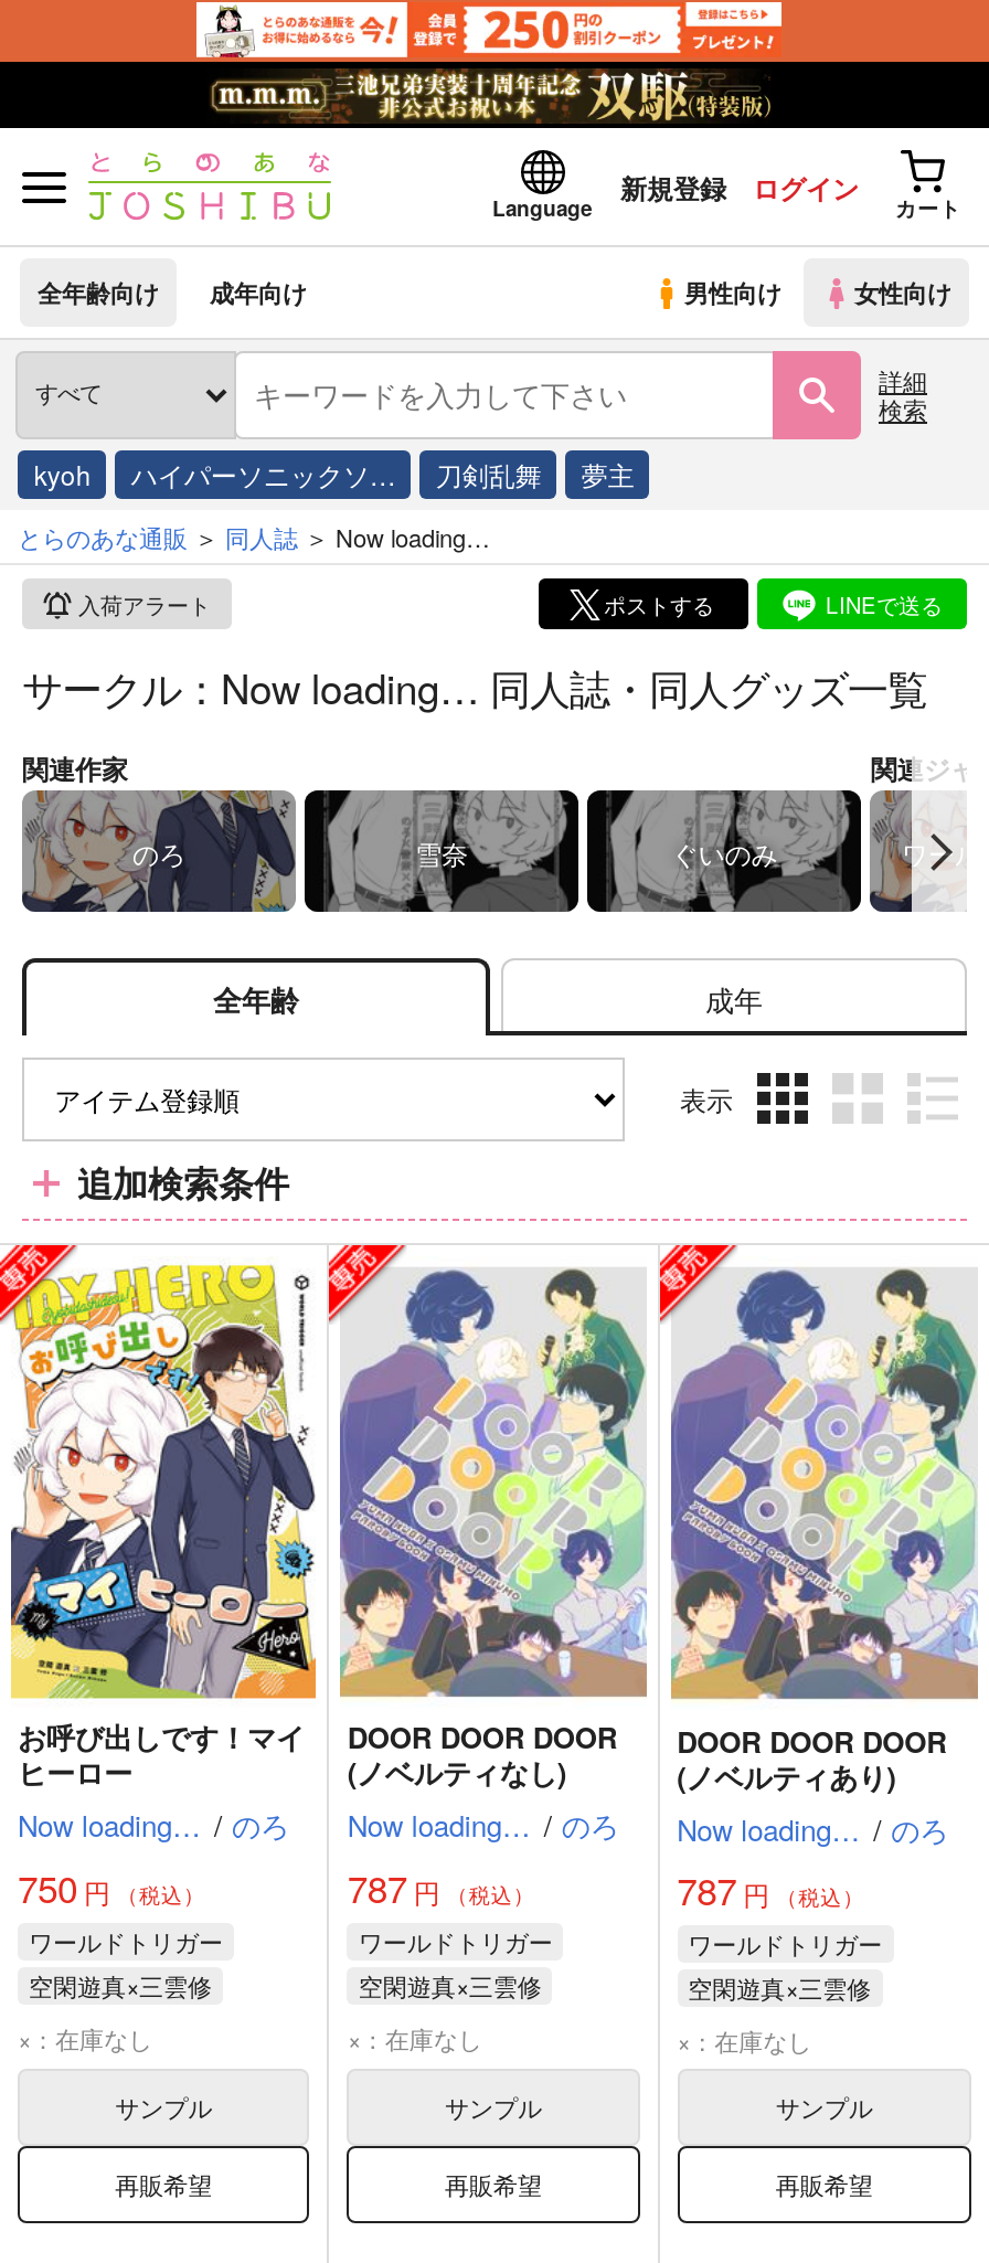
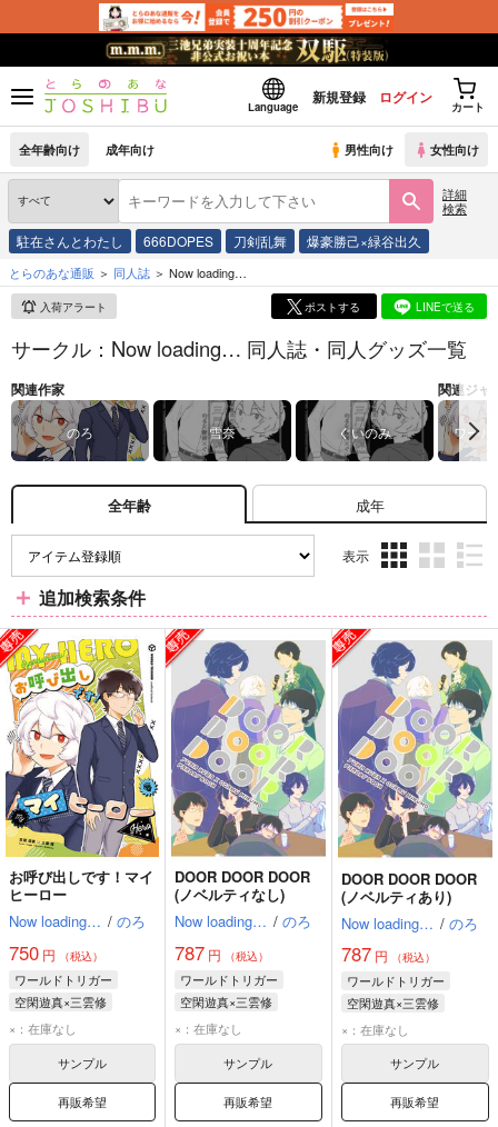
- kyoh
- ハイパーソニックソ…
+ 駐在さんとわたし
+ 666DOPES

- 夢主
+ 爆豪勝己×緑谷出久
